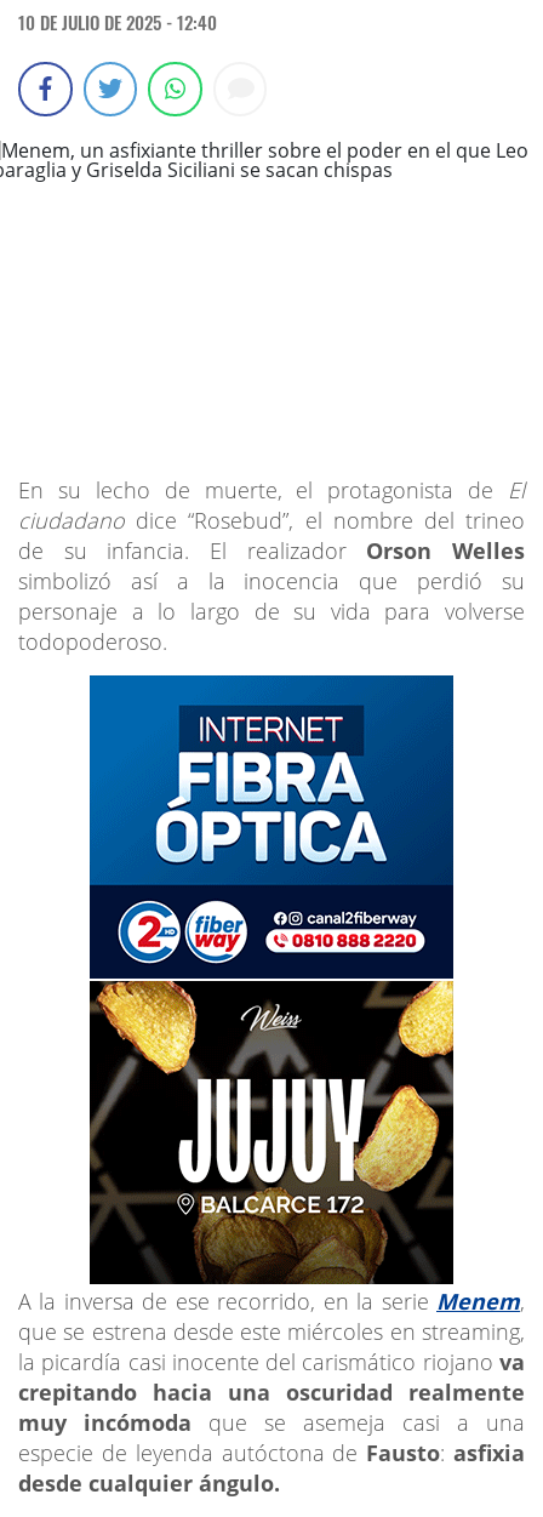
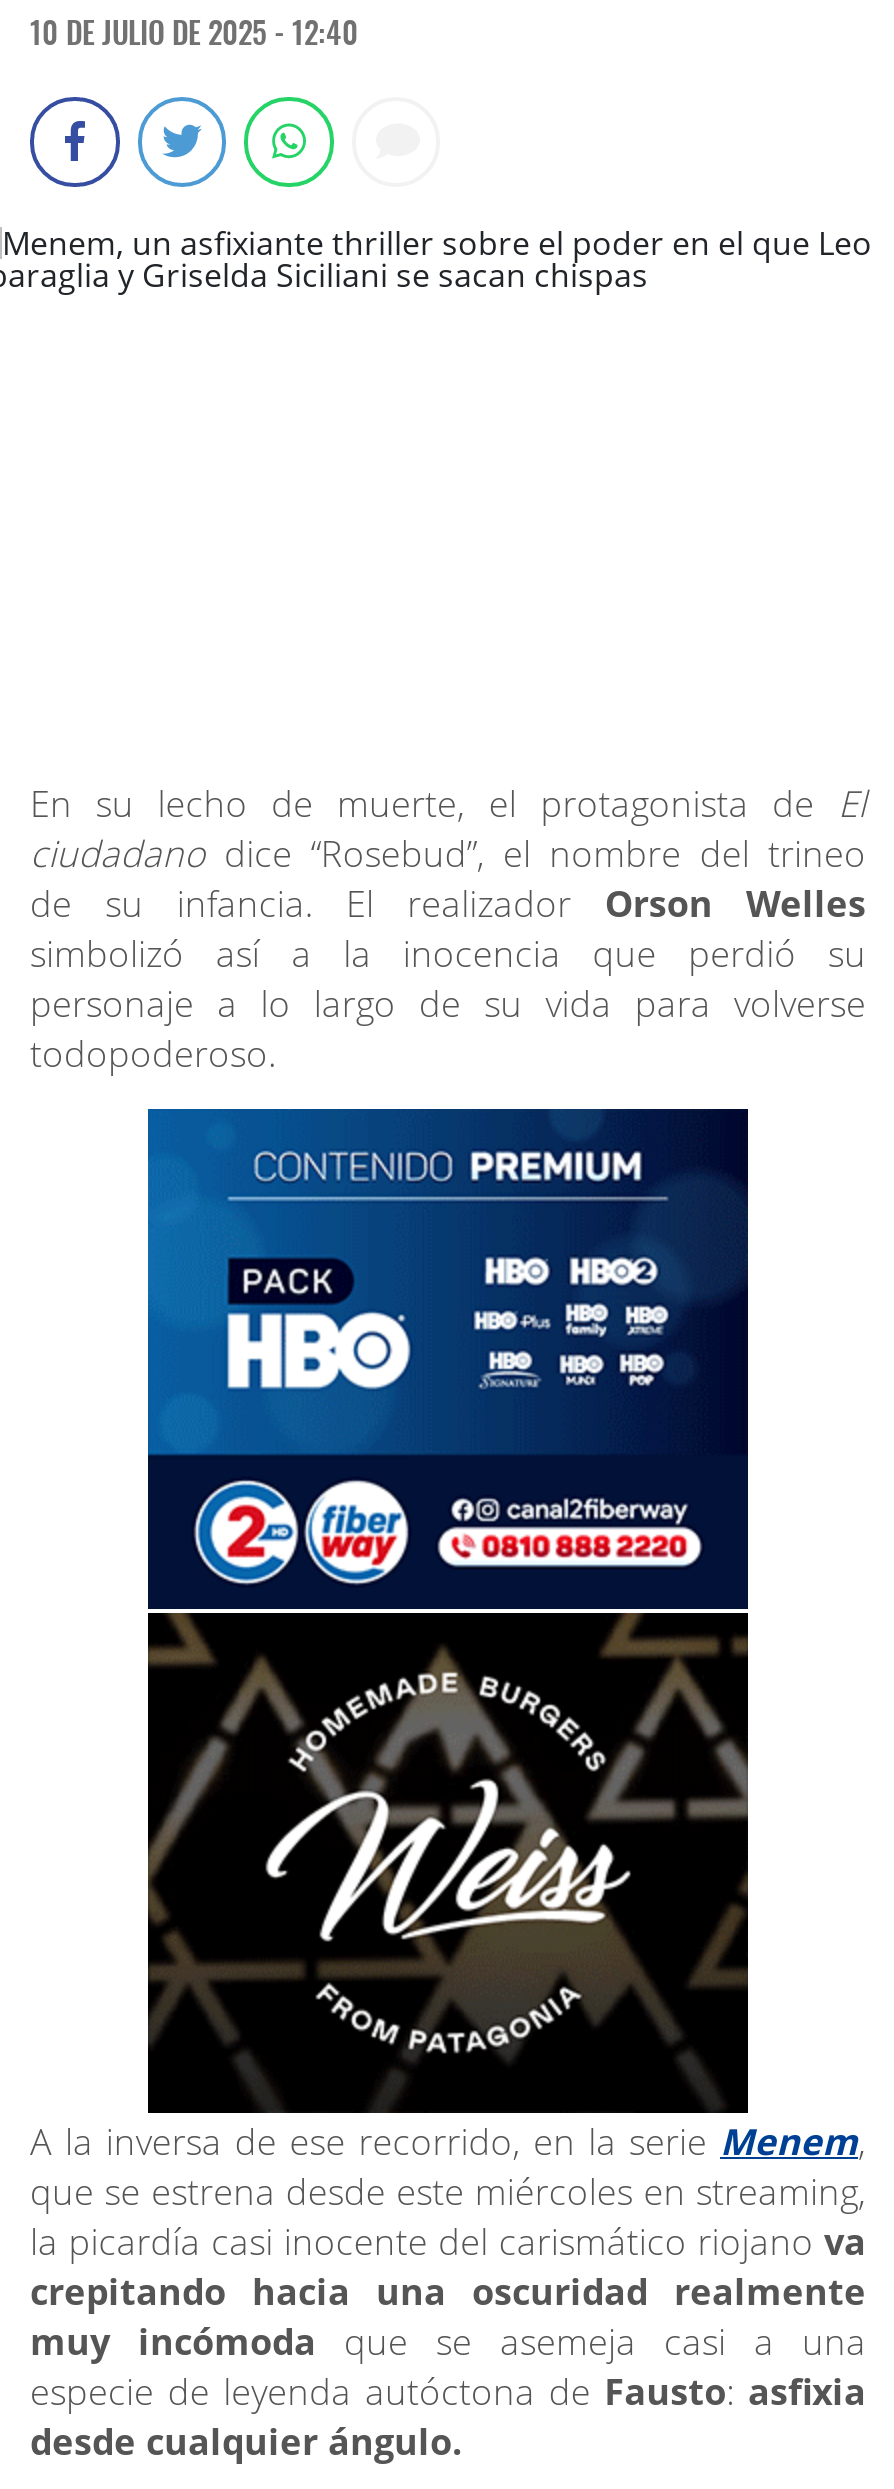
- [image]
+ [image]

- [image]
+ [image]
